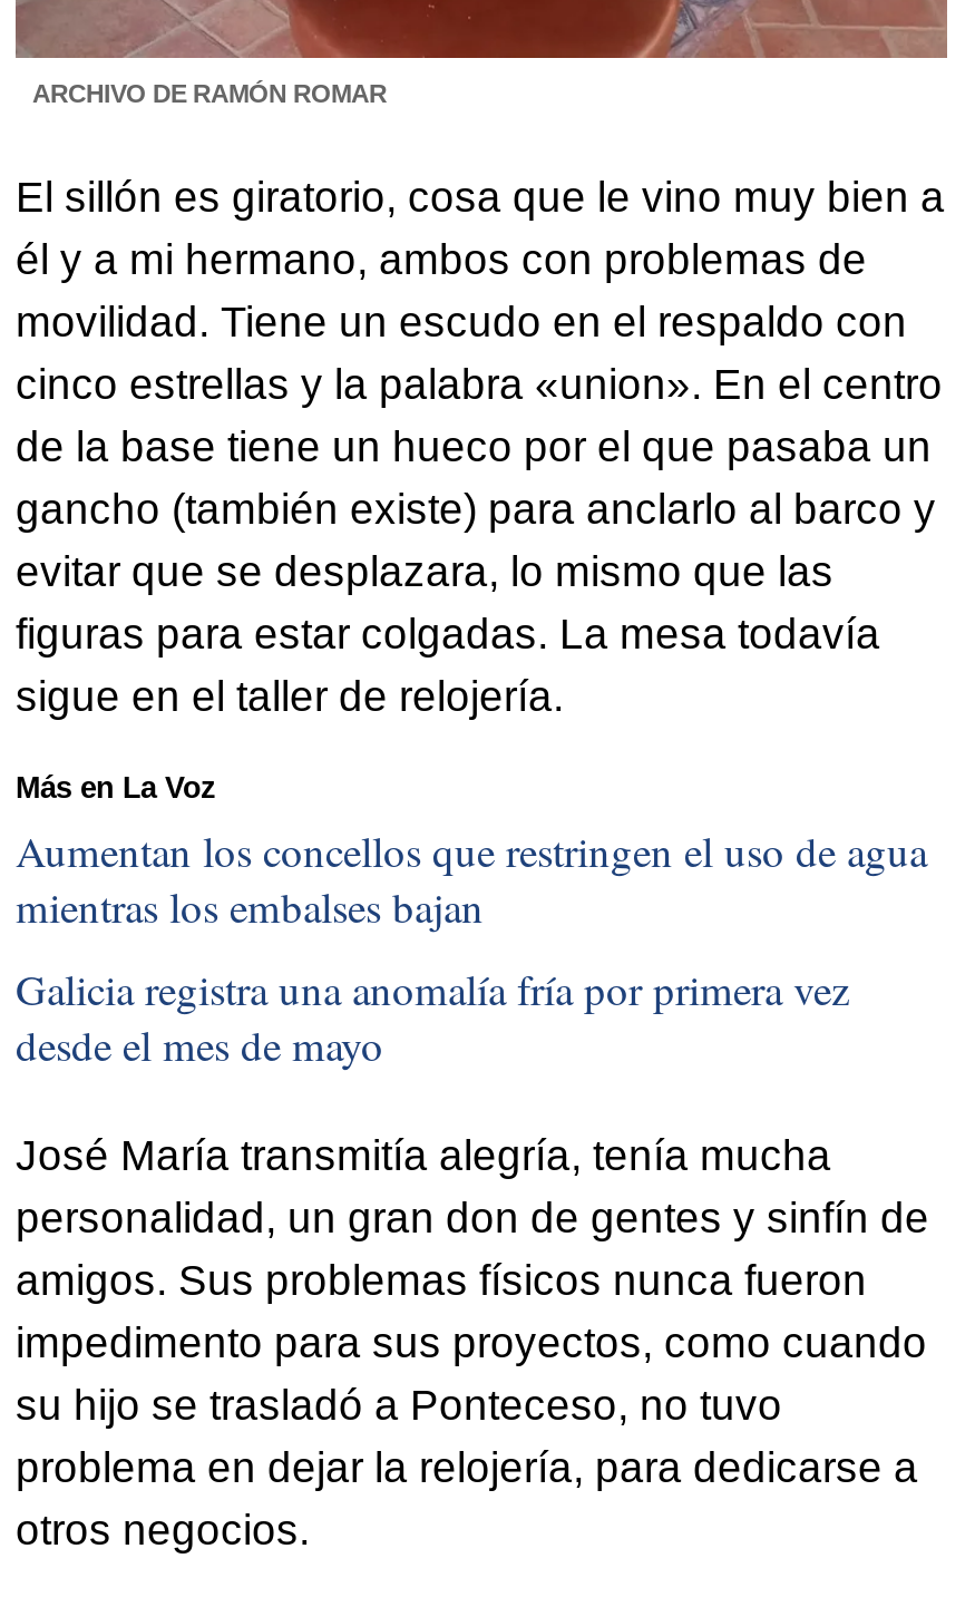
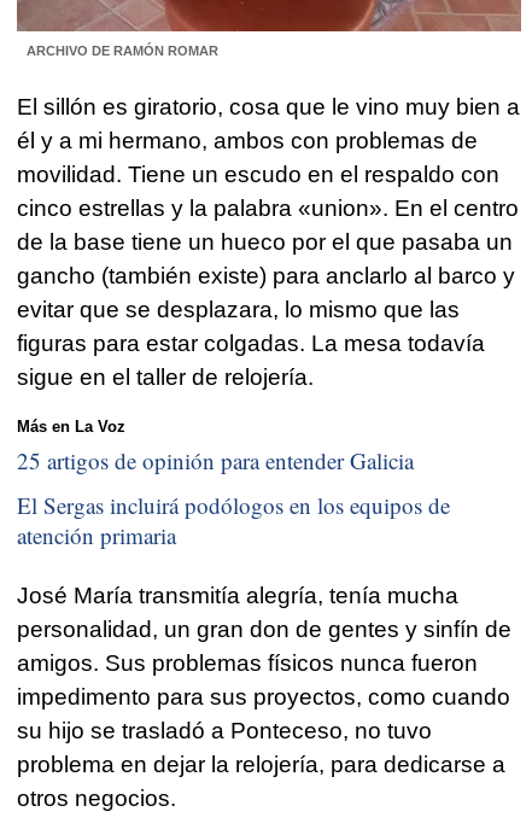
- Aumentan los concellos que restringen el uso de agua
- mientras los embalses bajan
+ 25 artigos de opinión para entender Galicia

- Galicia registra una anomalía fría por primera vez
- desde el mes de mayo
+ El Sergas incluirá podólogos en los equipos de
+ atención primaria
